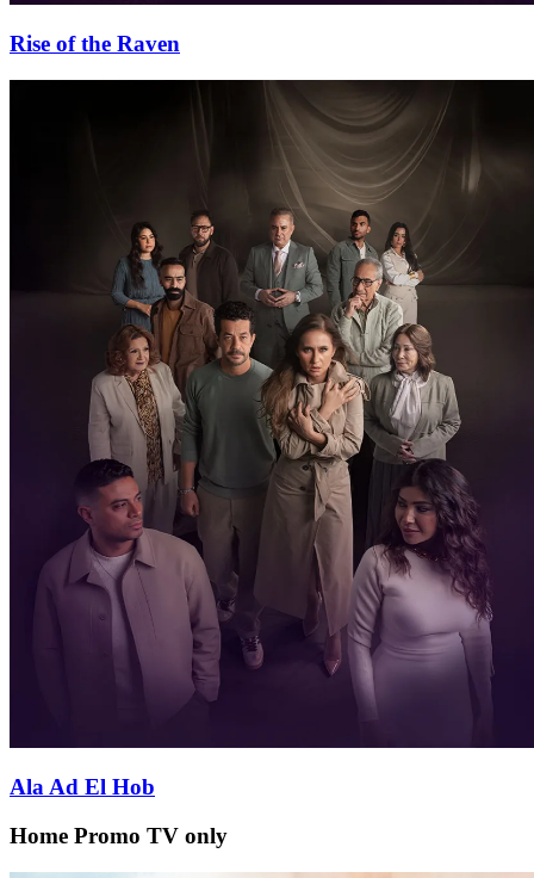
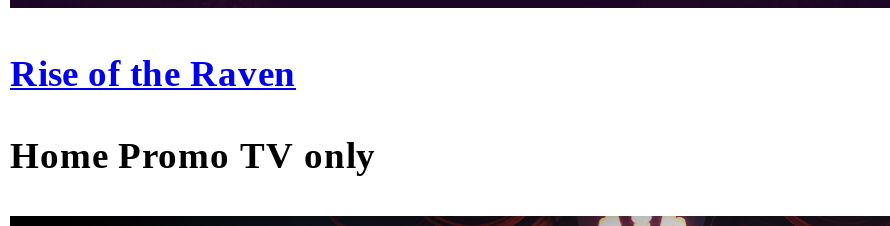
- [image]

- Ala Ad El Hob
